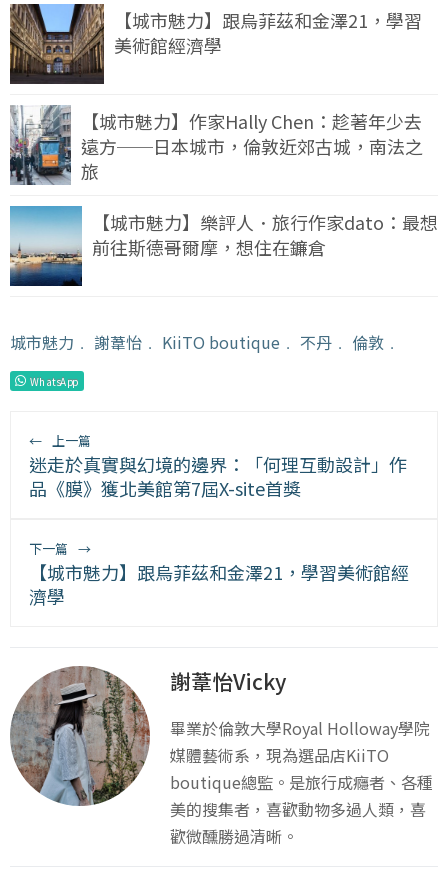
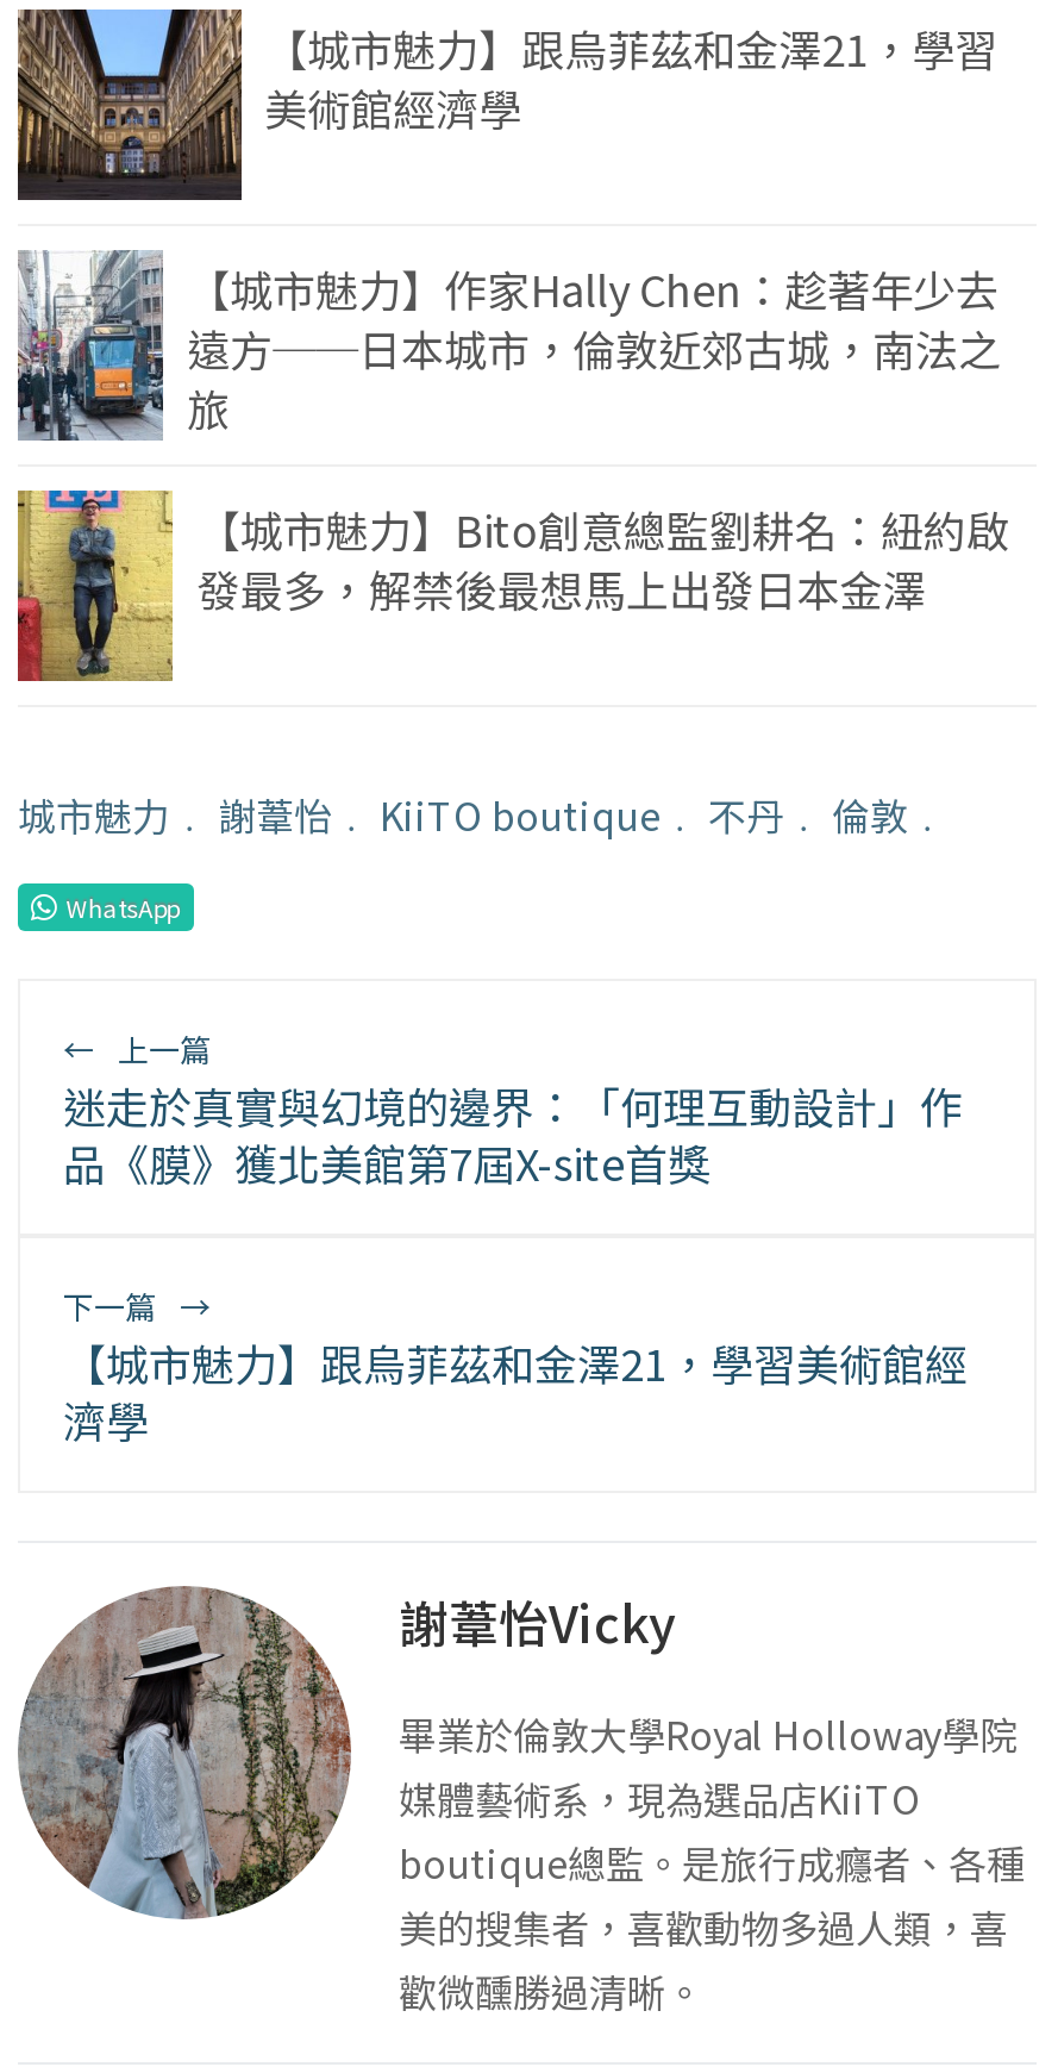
- [image]
- 【城市魅力】樂評人．旅行作家dato：最想
- 前往斯德哥爾摩，想住在鐮倉
+ [image]
+ 【城市魅力】Bito創意總監劉耕名：紐約啟
+ 發最多，解禁後最想馬上出發日本金澤
